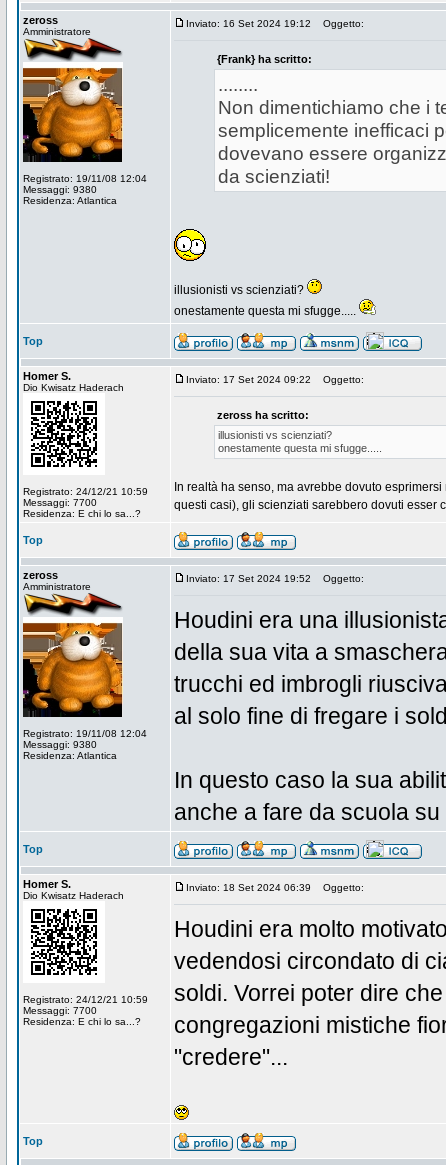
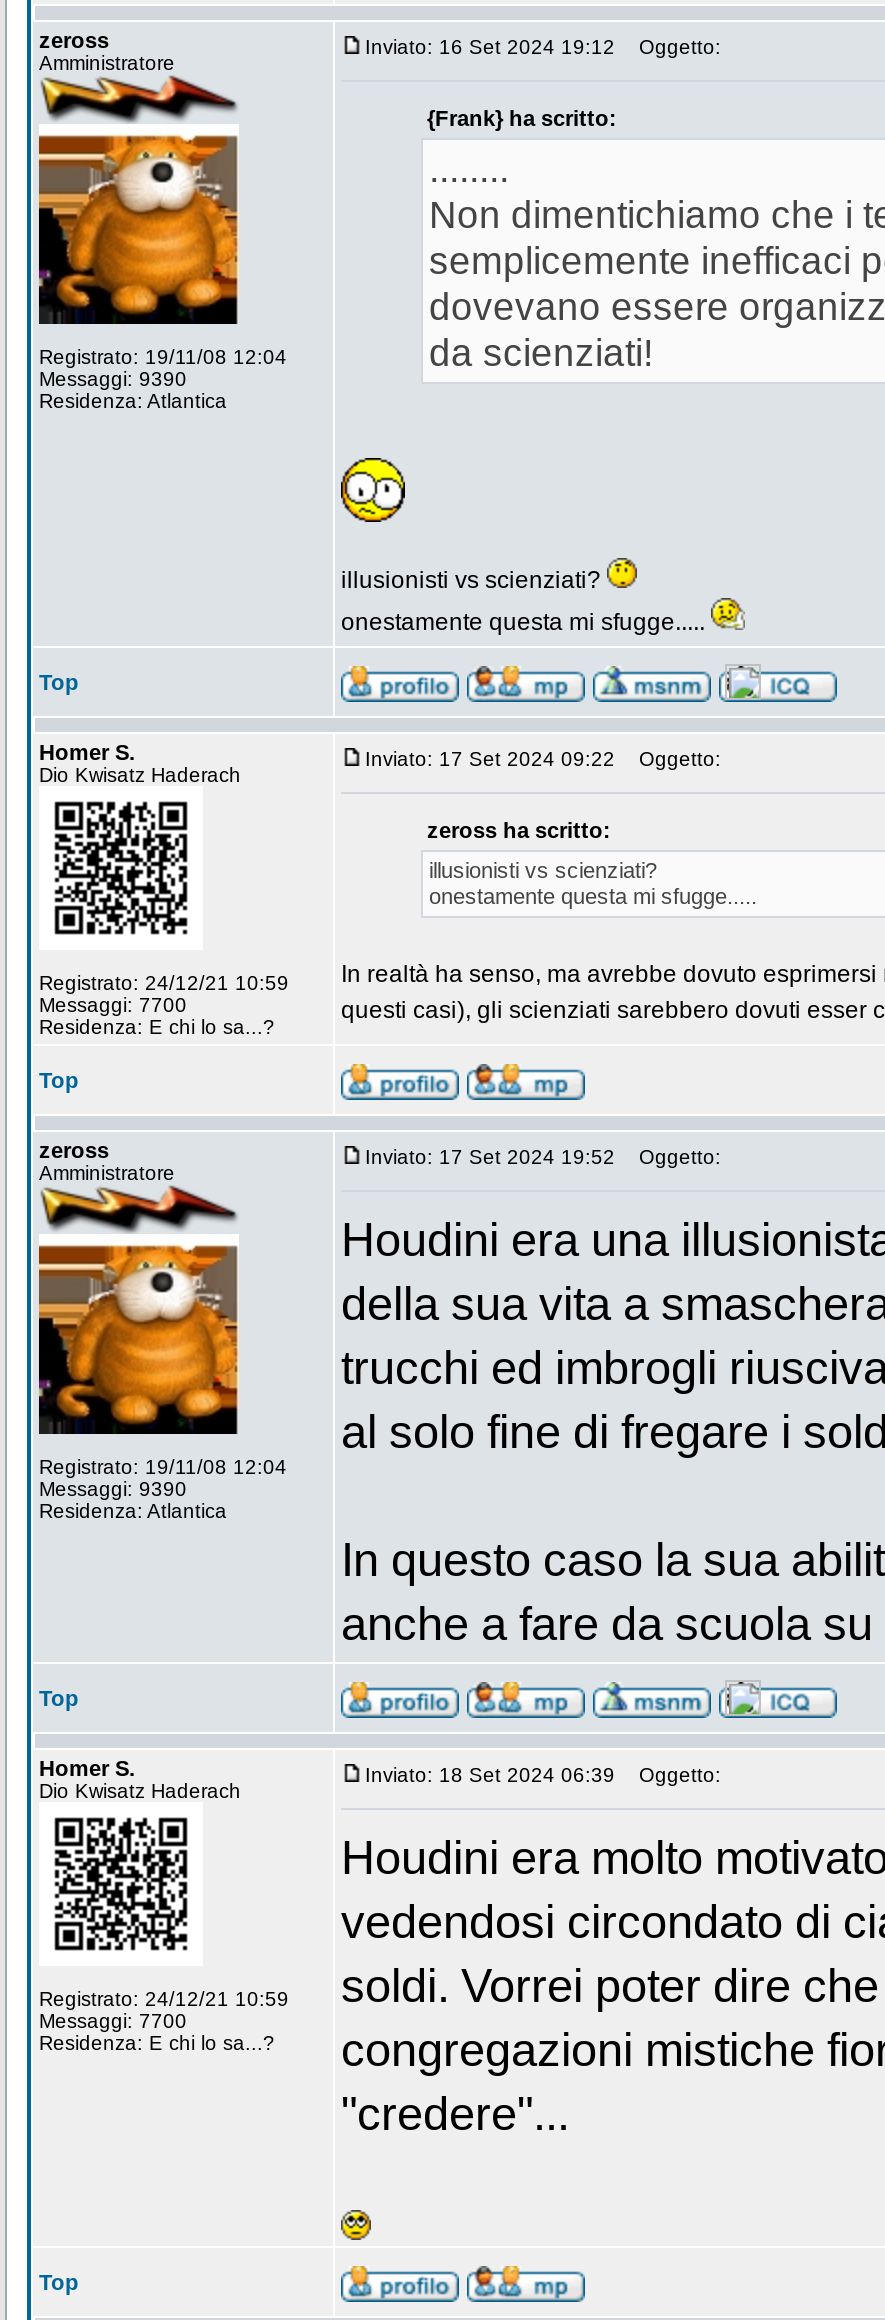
- Messaggi: 9380
+ Messaggi: 9390

- Messaggi: 9380
+ Messaggi: 9390
